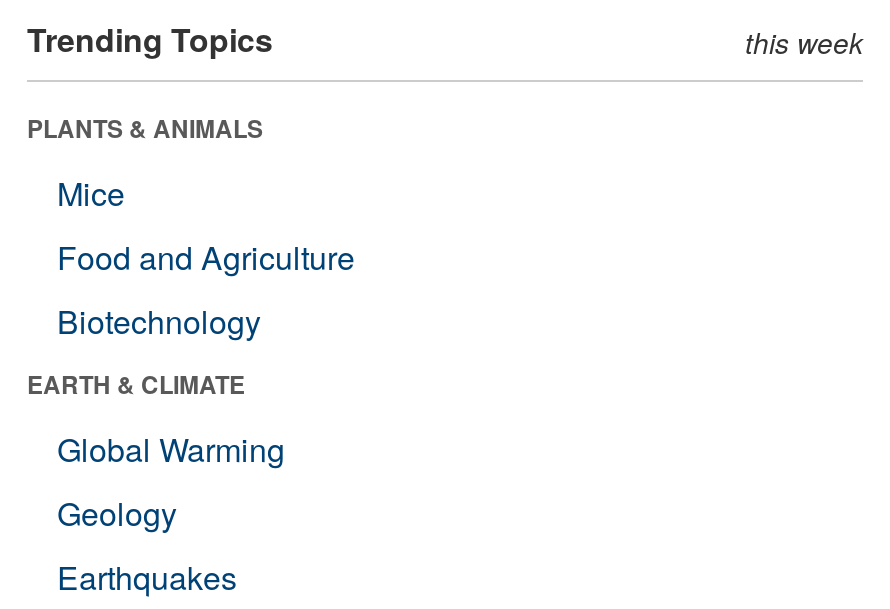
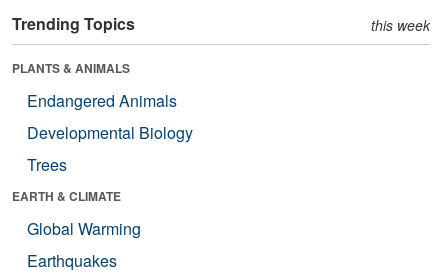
- Mice
- Food and Agriculture
- Biotechnology
+ Endangered Animals
+ Developmental Biology
+ Trees

- Geology
